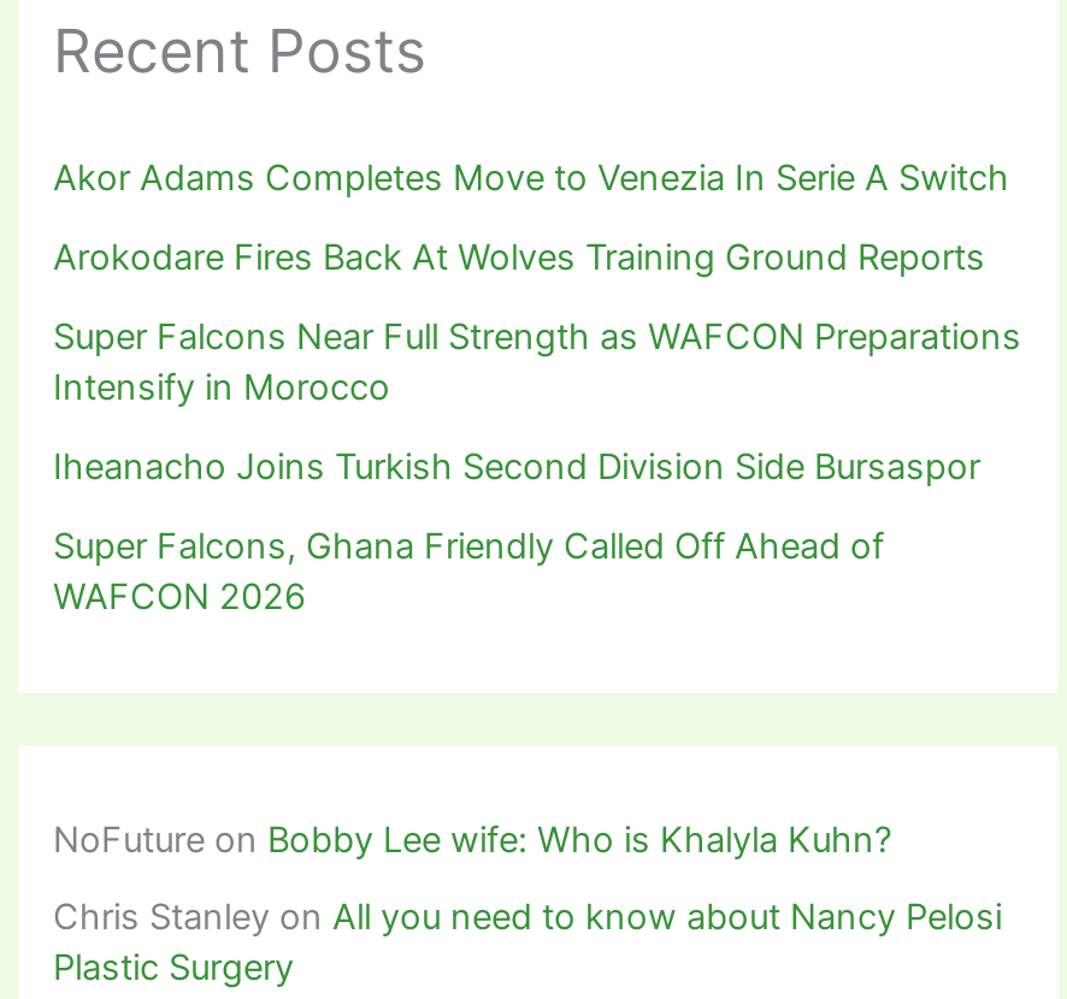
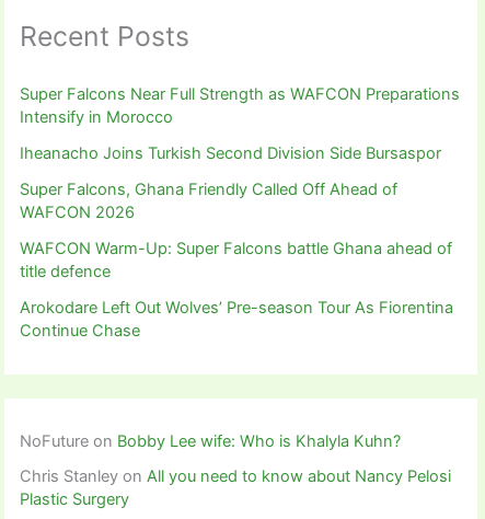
- Akor Adams Completes Move to Venezia In Serie A Switch
- Arokodare Fires Back At Wolves Training Ground Reports

moved up: Super Falcons Near Full Strength as WAFCON Preparations | Intensify in Morocco | Iheanacho Joins Turkish Second Division Side Bursaspor | Super Falcons, Ghana Friendly Called Off Ahead of | WAFCON 2026

+ WAFCON Warm-Up: Super Falcons battle Ghana ahead of
+ title defence
+ Arokodare Left Out Wolves’ Pre-season Tour As Fiorentina
+ Continue Chase
